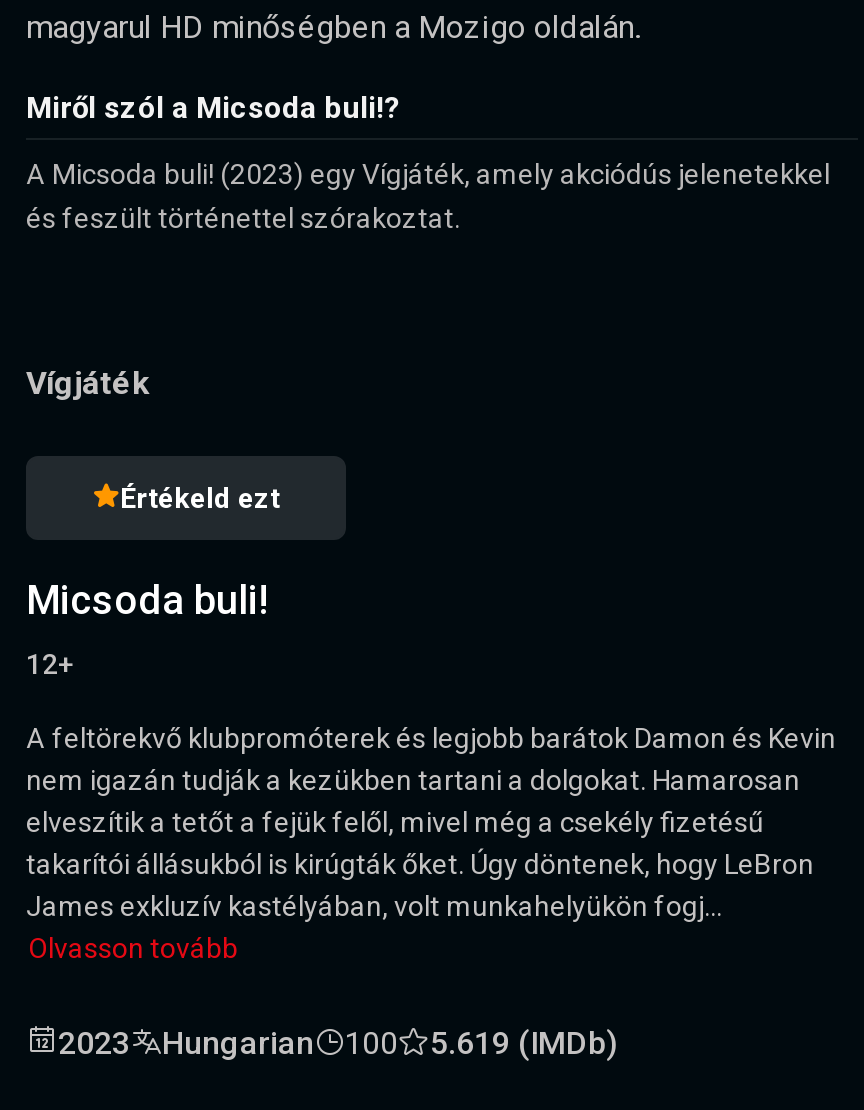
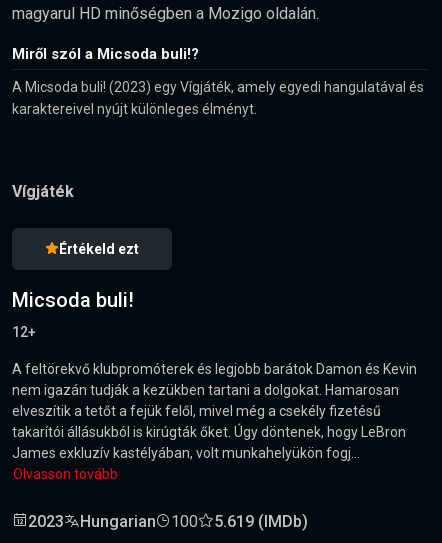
- A Micsoda buli! (2023) egy Vígjáték, amely akciódús jelenetekkel
- és feszült történettel szórakoztat.
+ A Micsoda buli! (2023) egy Vígjáték, amely egyedi hangulatával és
+ karaktereivel nyújt különleges élményt.
